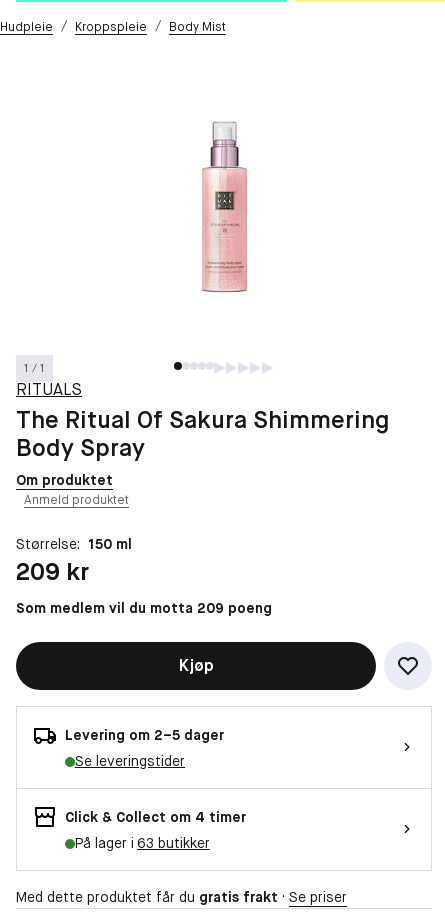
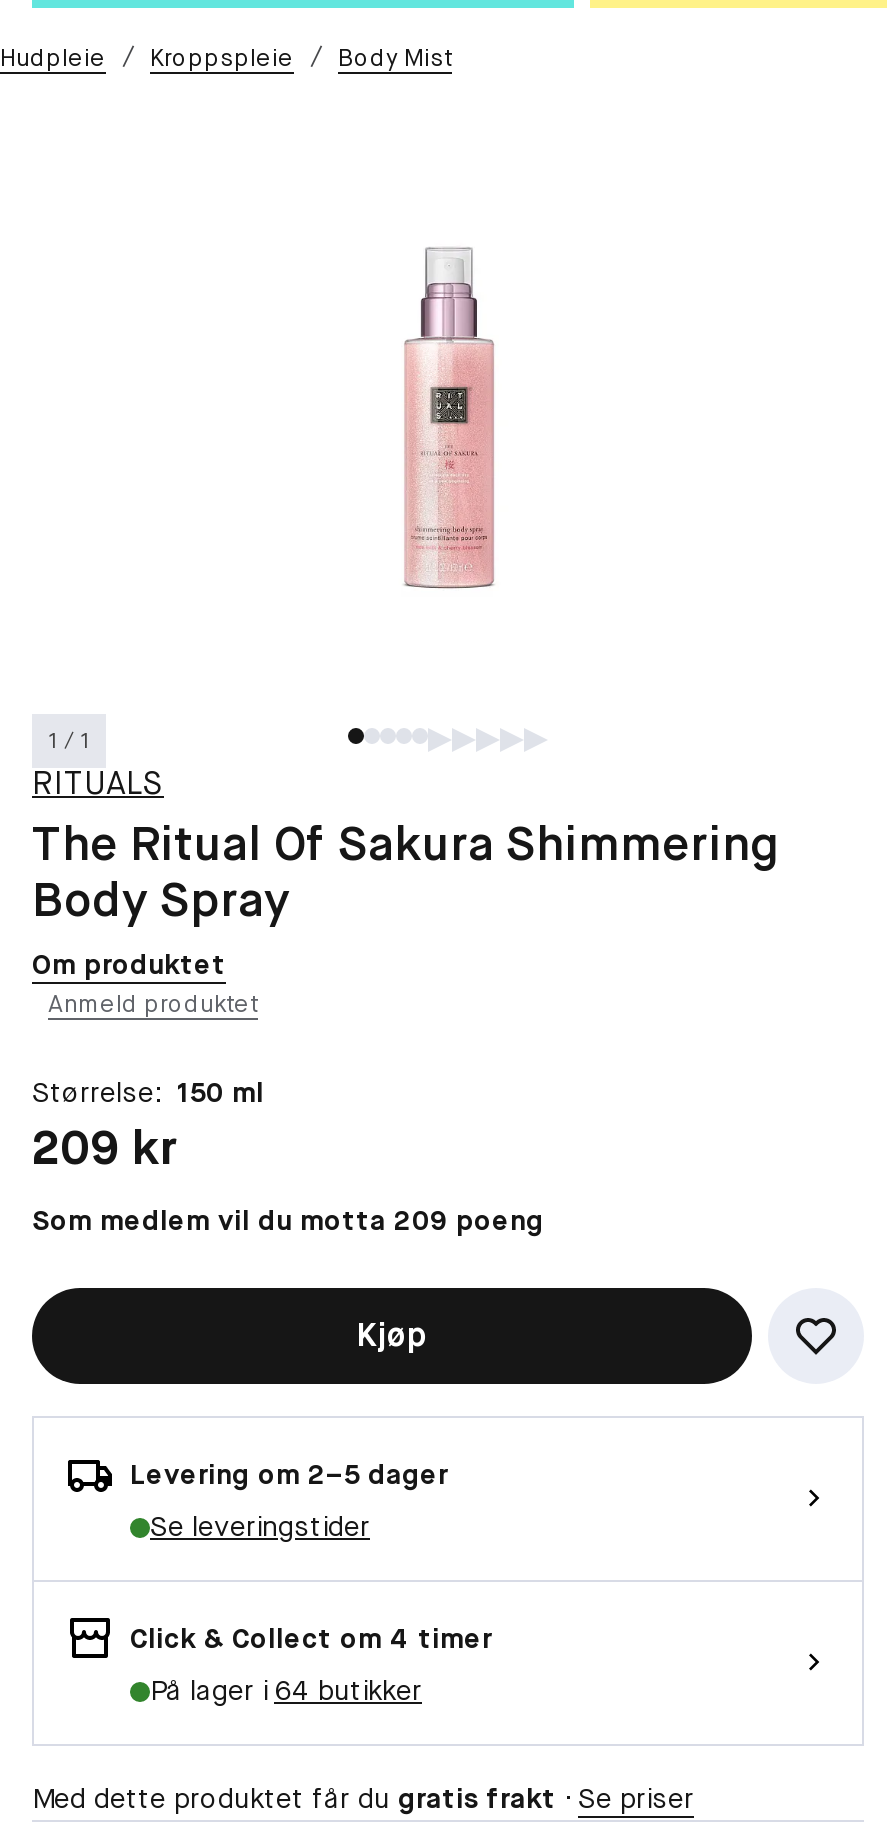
- På lager i 63 butikker
+ På lager i 64 butikker
